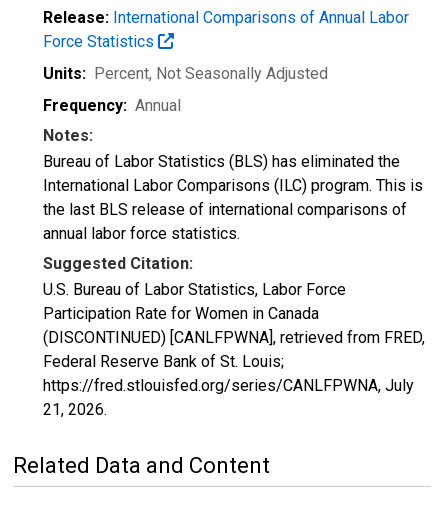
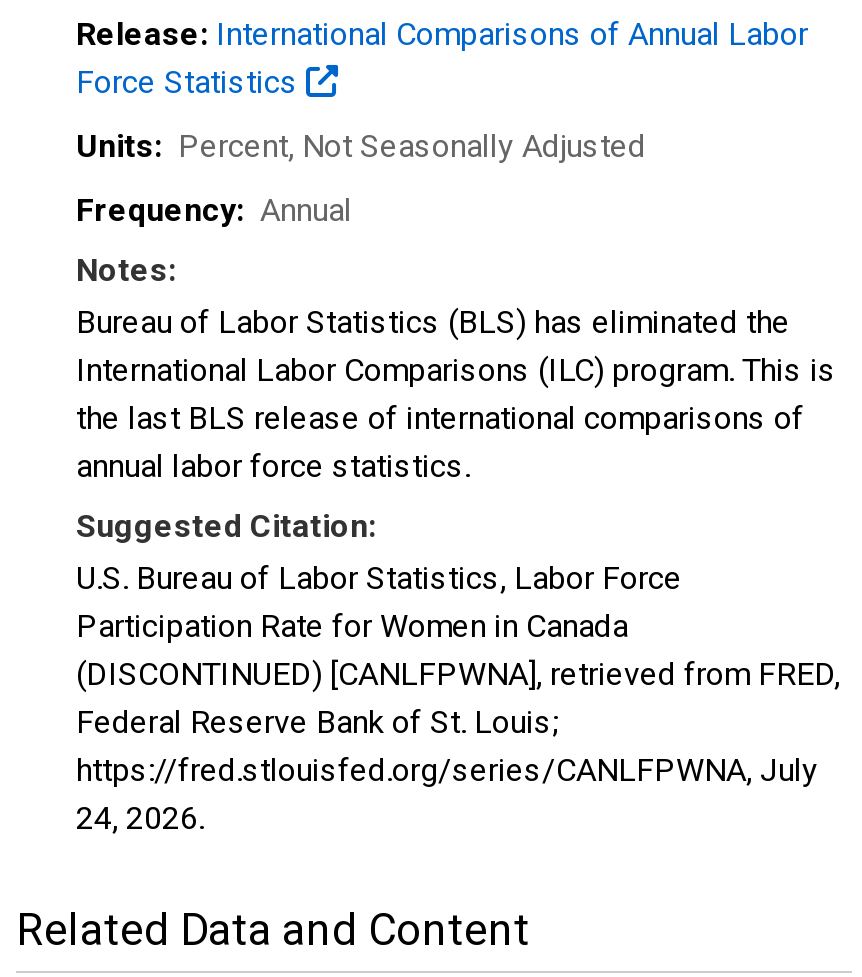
- 21, 2026.
+ 24, 2026.
